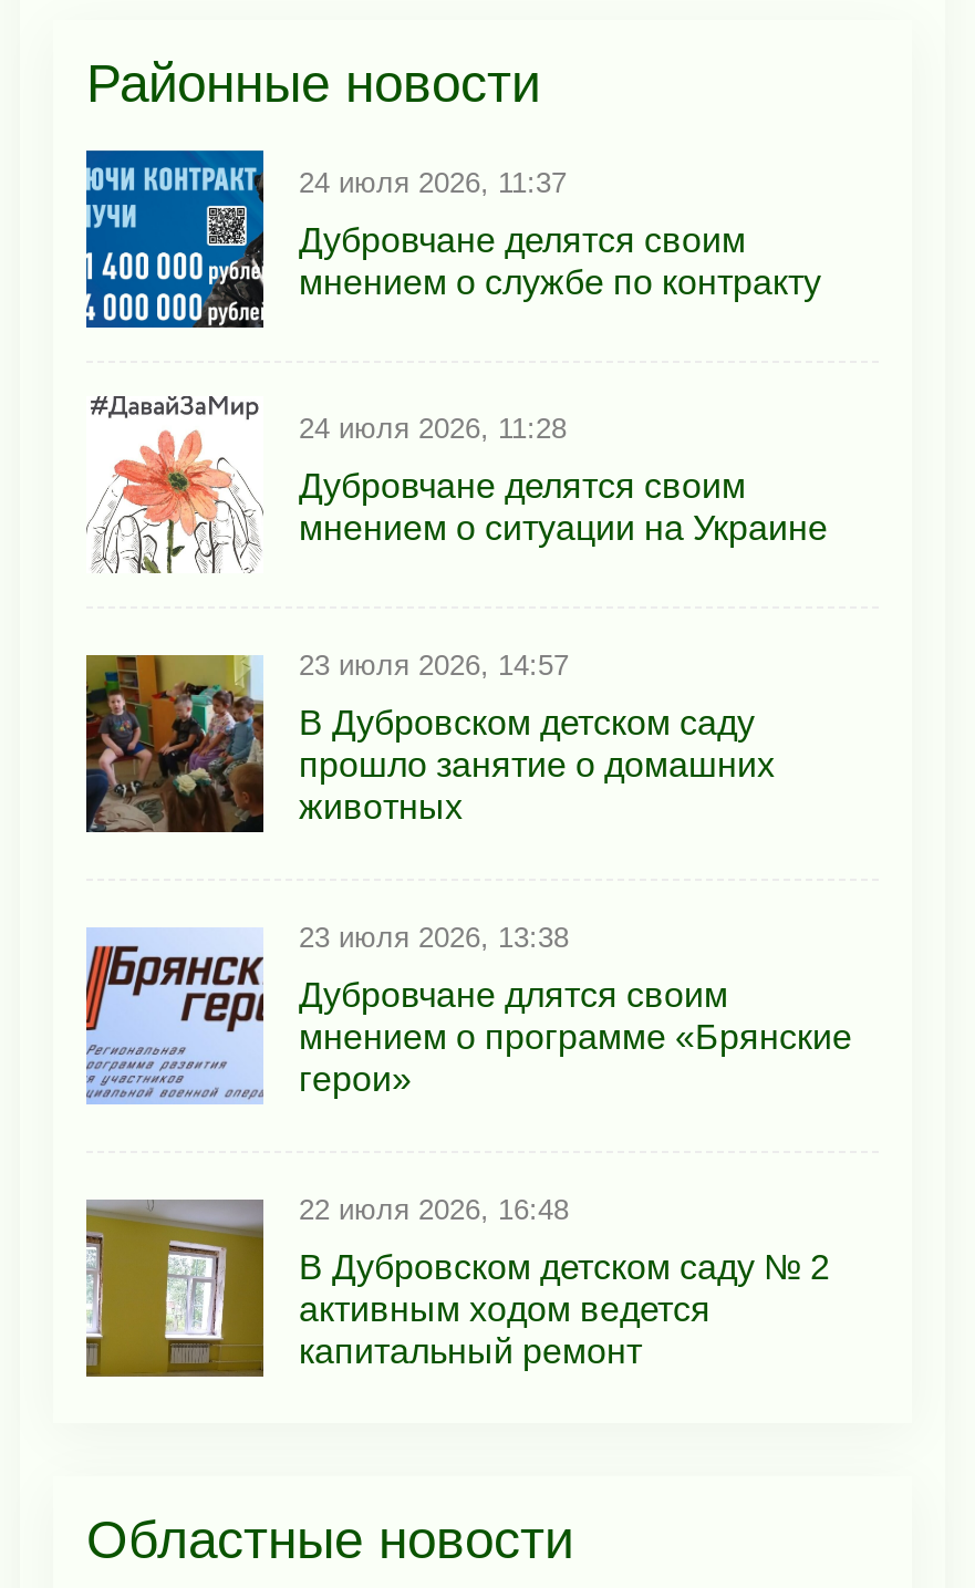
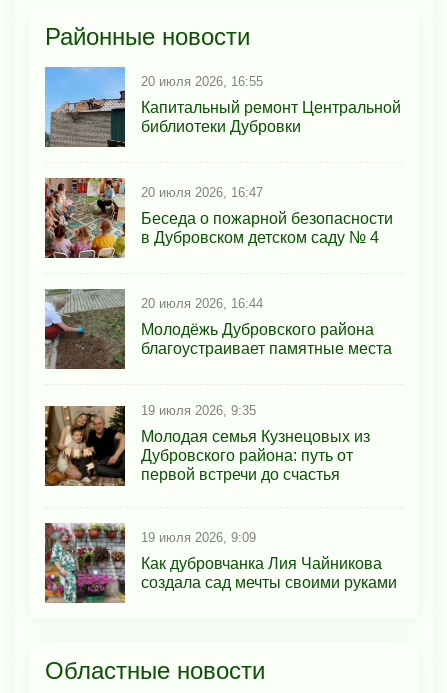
- [image]
- 24 июля 2026, 11:37
+ [image]
+ 20 июля 2026, 16:55

- Дубровчане делятся своим
- мнением о службе по контракту
+ Капитальный ремонт Центральной
+ библиотеки Дубровки

- [image]
- 24 июля 2026, 11:28
+ [image]
+ 20 июля 2026, 16:47

- Дубровчане делятся своим
- мнением о ситуации на Украине
+ Беседа о пожарной безопасности
+ в Дубровском детском саду № 4

- [image]
- 23 июля 2026, 14:57
+ [image]
+ 20 июля 2026, 16:44

- В Дубровском детском саду
- прошло занятие о домашних
- животных
+ Молодёжь Дубровского района
+ благоустраивает памятные места

- [image]
- 23 июля 2026, 13:38
+ [image]
+ 19 июля 2026, 9:35

- Дубровчане длятся своим
- мнением о программе «Брянские
- герои»
+ Молодая семья Кузнецовых из
+ Дубровского района: путь от
+ первой встречи до счастья

- [image]
- 22 июля 2026, 16:48
+ [image]
+ 19 июля 2026, 9:09

- В Дубровском детском саду № 2
- активным ходом ведется
- капитальный ремонт
+ Как дубровчанка Лия Чайникова
+ создала сад мечты своими руками
